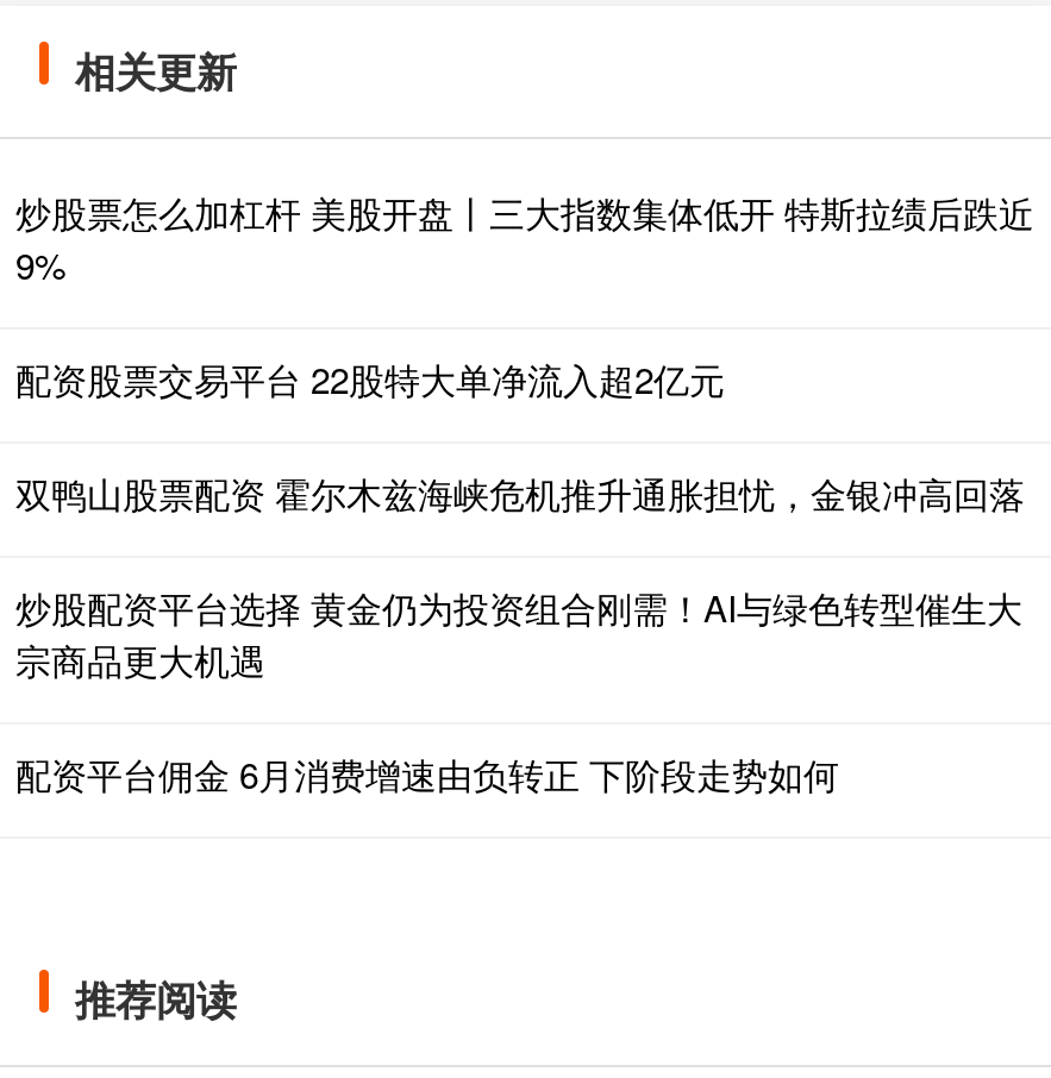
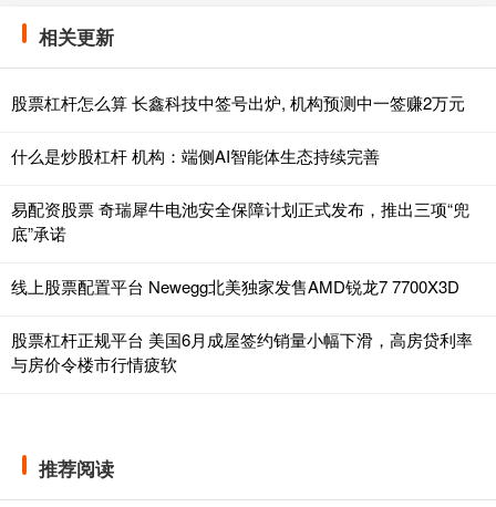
- 炒股票怎么加杠杆 美股开盘丨三大指数集体低开 特斯拉绩后跌近
- 9%
+ 股票杠杆怎么算 长鑫科技中签号出炉, 机构预测中一签赚2万元

- 配资股票交易平台 22股特大单净流入超2亿元
+ 什么是炒股杠杆 机构：端侧AI智能体生态持续完善

- 双鸭山股票配资 霍尔木兹海峡危机推升通胀担忧，金银冲高回落
+ 易配资股票 奇瑞犀牛电池安全保障计划正式发布，推出三项“兜
+ 底”承诺

- 炒股配资平台选择 黄金仍为投资组合刚需！AI与绿色转型催生大
- 宗商品更大机遇
+ 线上股票配置平台 Newegg北美独家发售AMD锐龙7 7700X3D

- 配资平台佣金 6月消费增速由负转正 下阶段走势如何
+ 股票杠杆正规平台 美国6月成屋签约销量小幅下滑，高房贷利率
+ 与房价令楼市行情疲软
